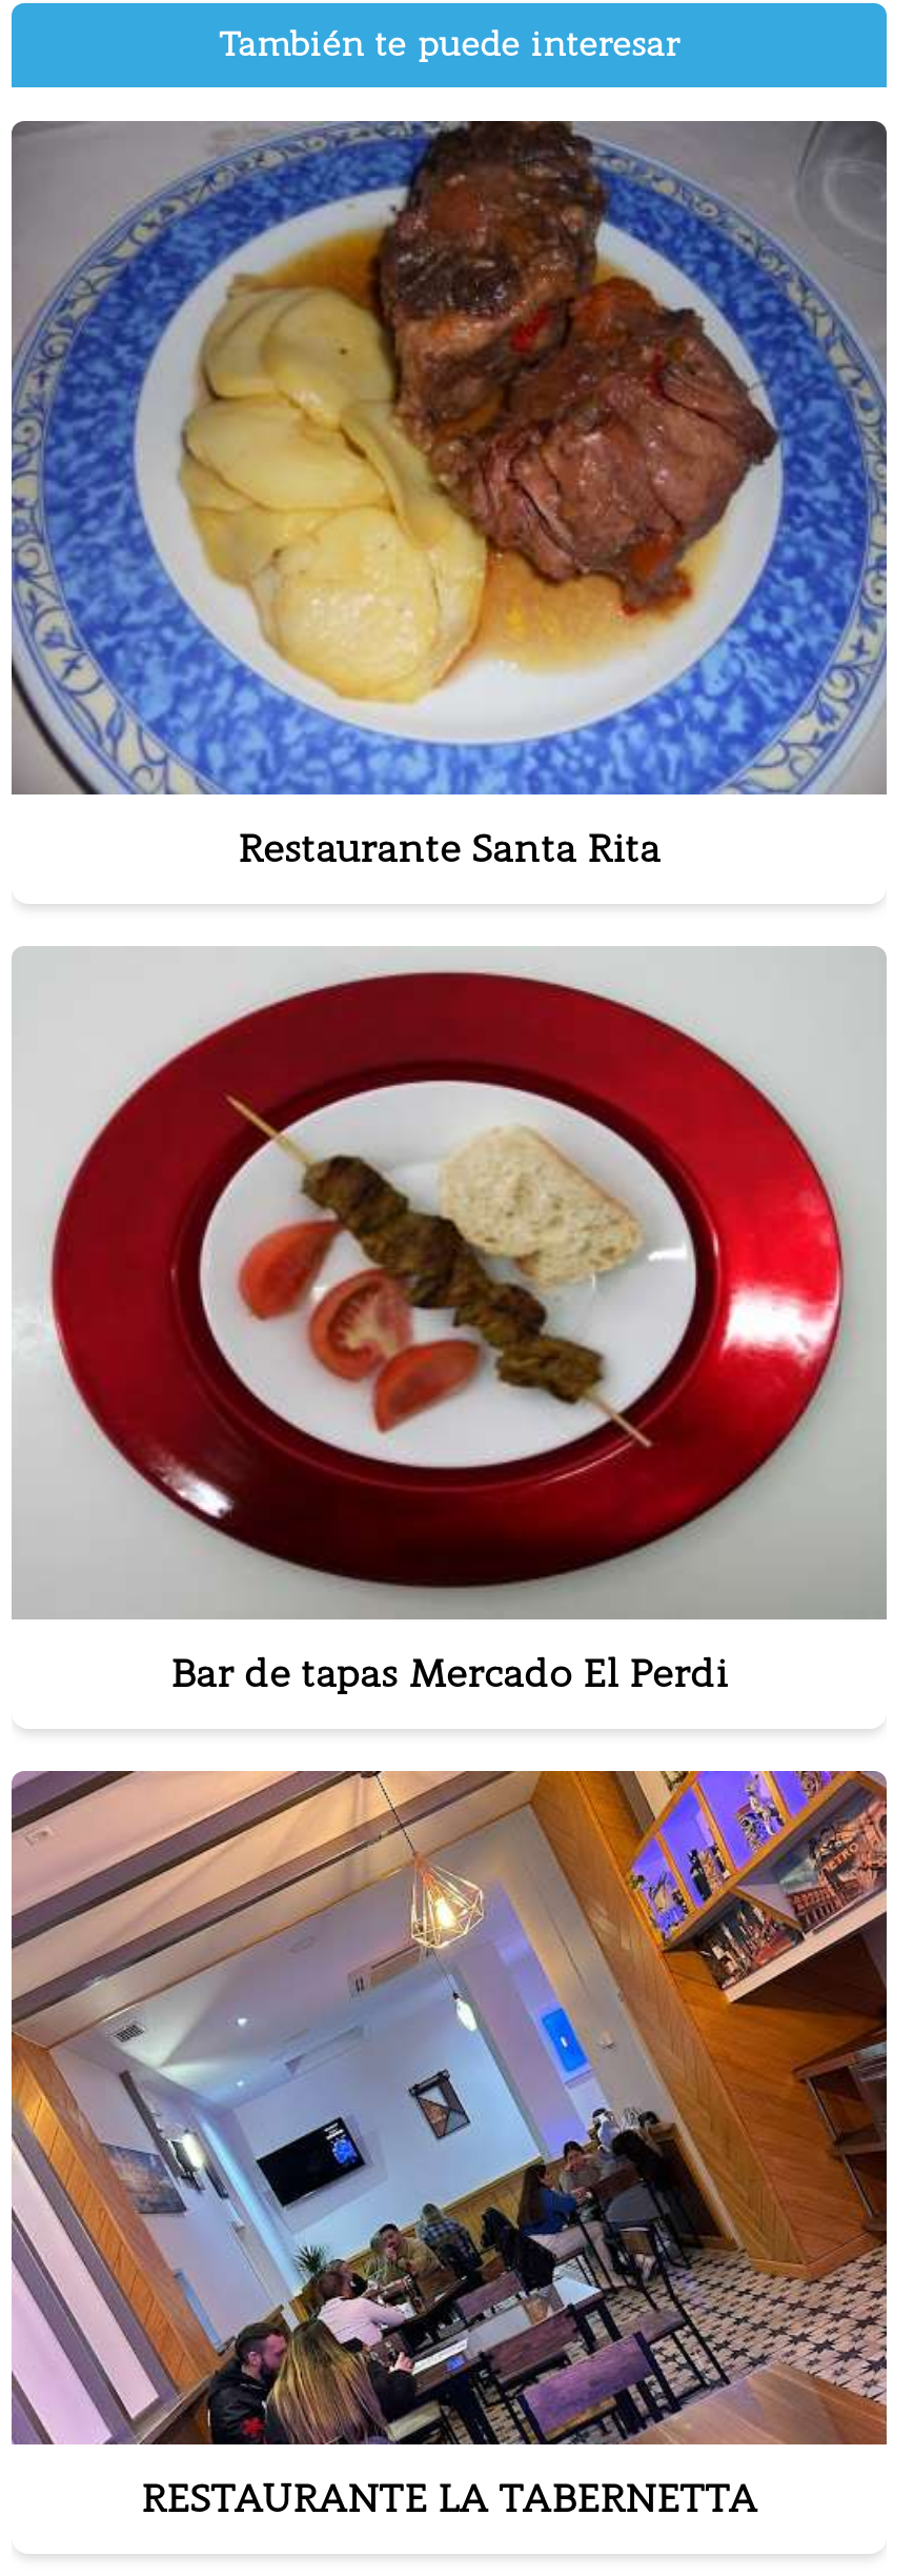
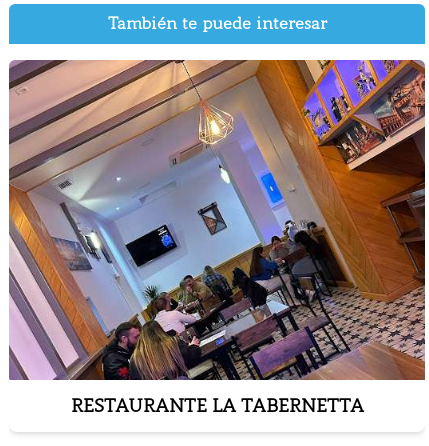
- [image]
- Restaurante Santa Rita

- [image]
- Bar de tapas Mercado El Perdi
